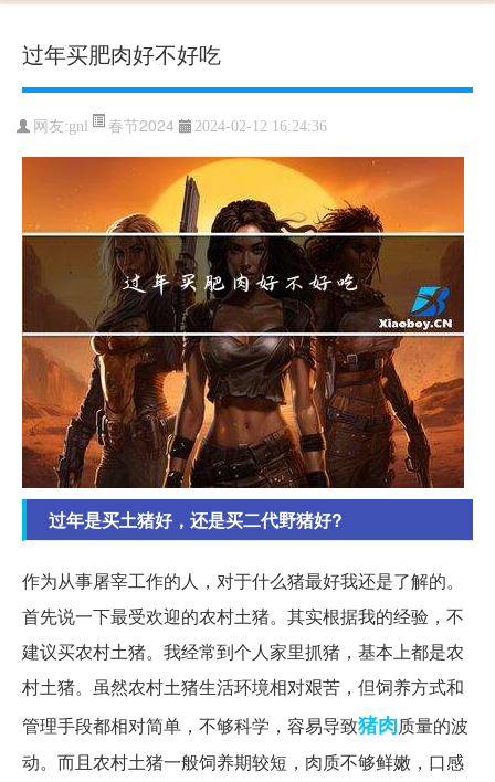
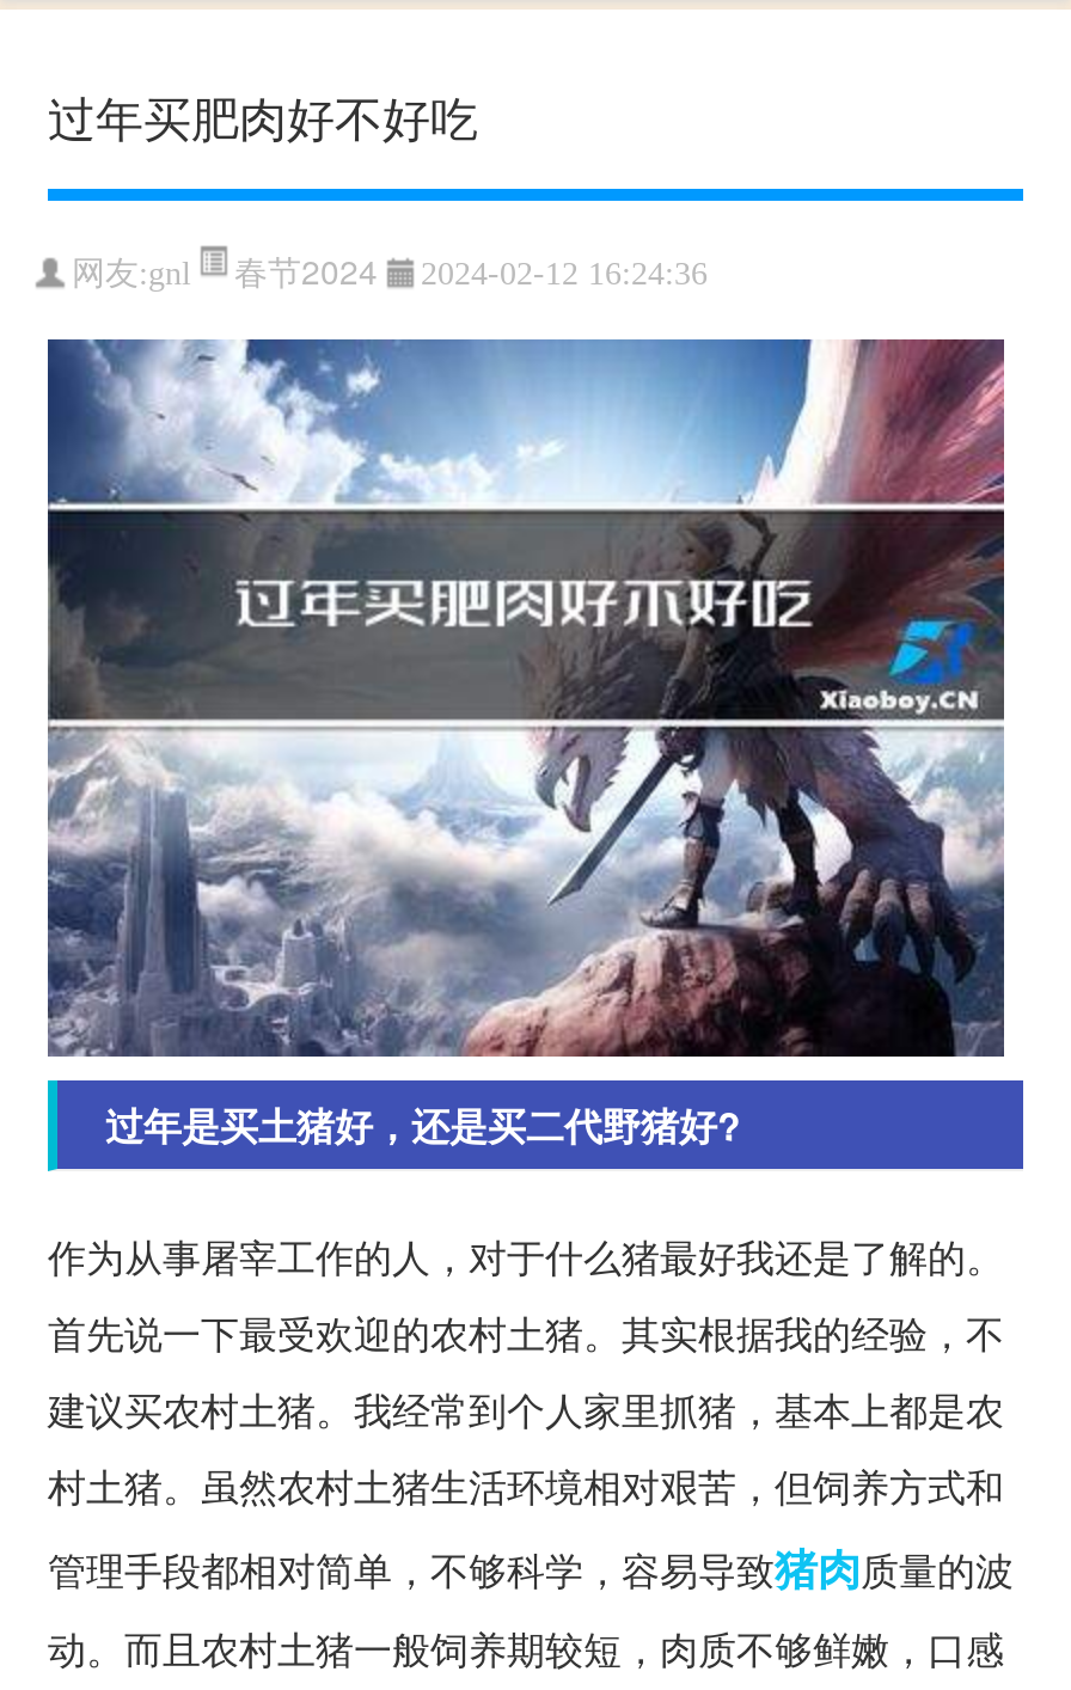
- [image]
+ [image]
